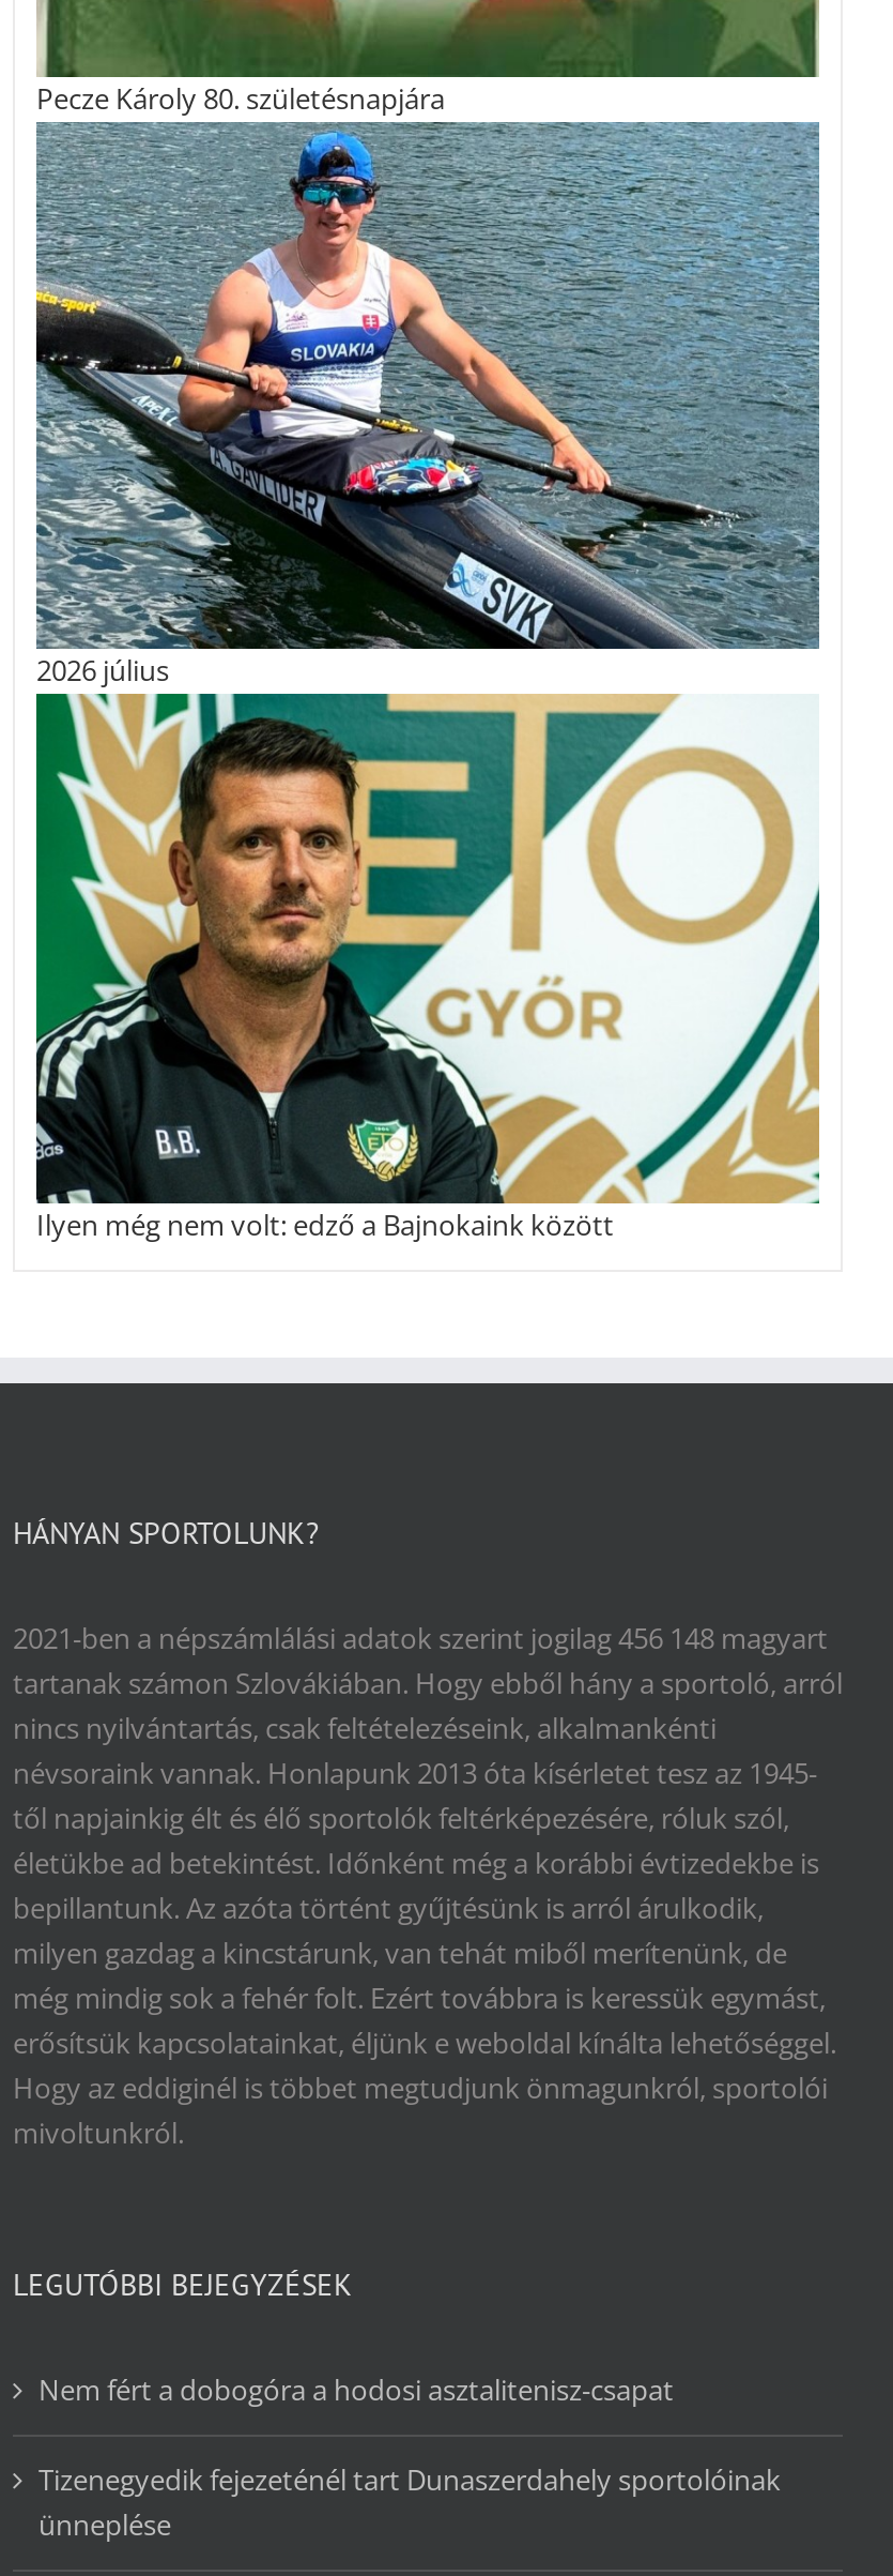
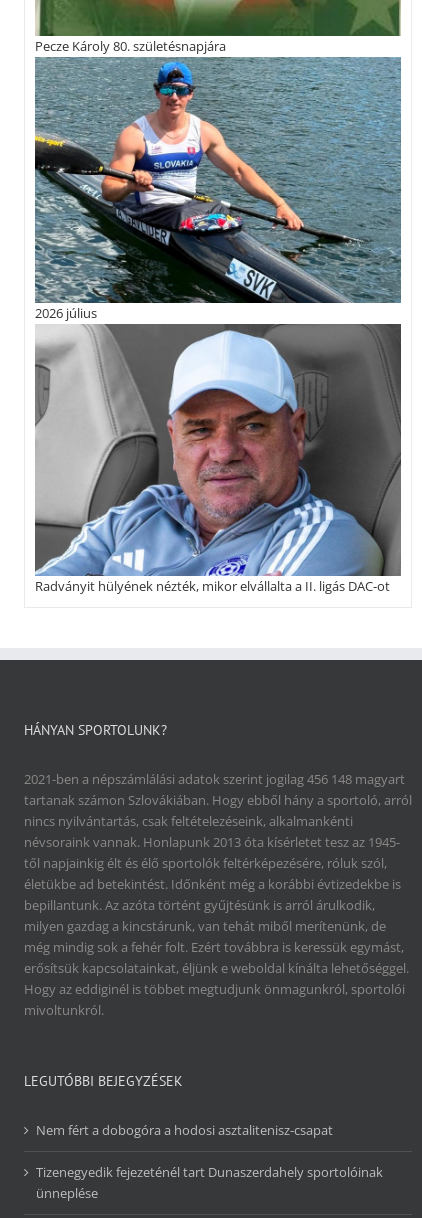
- [image]
- Ilyen még nem volt: edző a Bajnokaink között
+ [image]
+ Radványit hülyének nézték, mikor elvállalta a II. ligás DAC-ot
